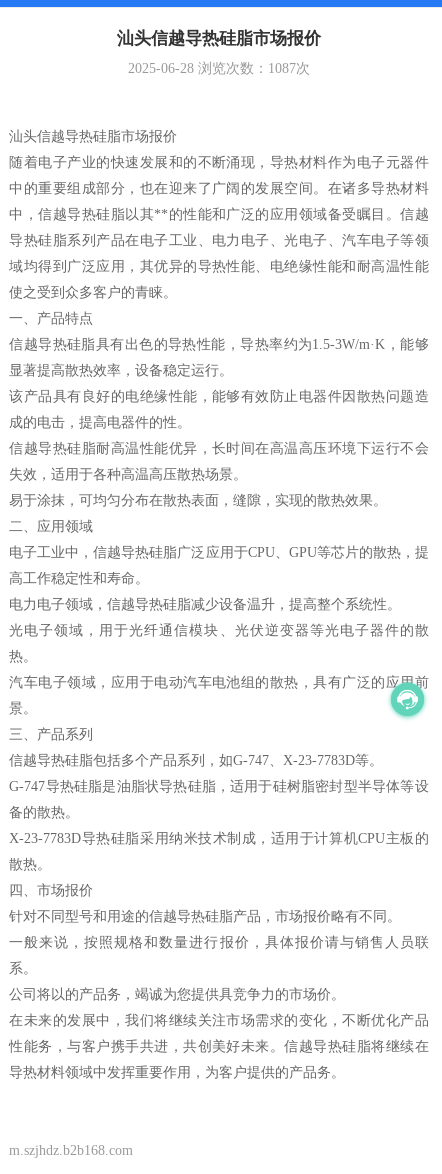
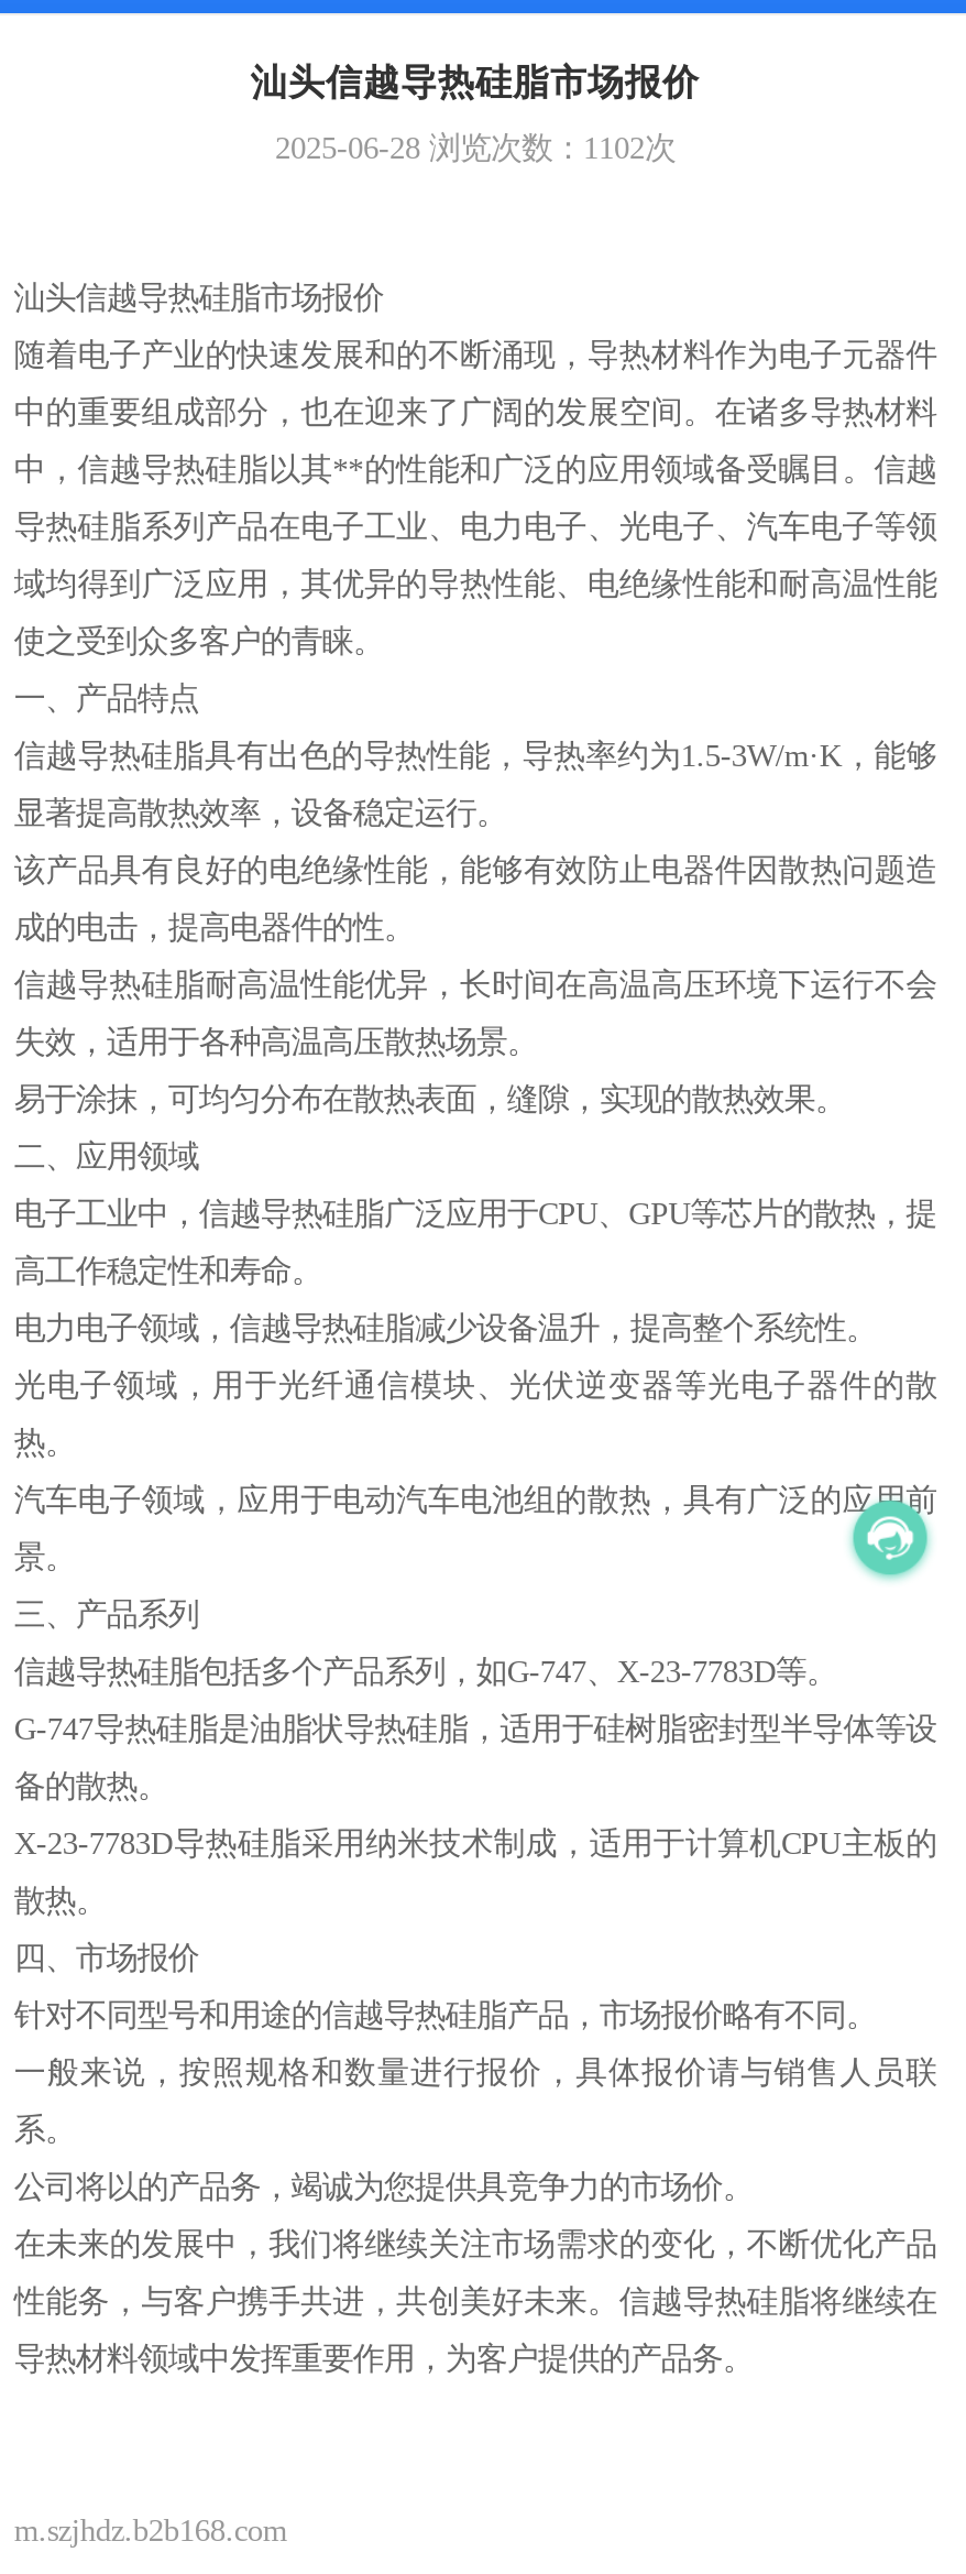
- 2025-06-28浏览次数：1087次
+ 2025-06-28浏览次数：1102次
